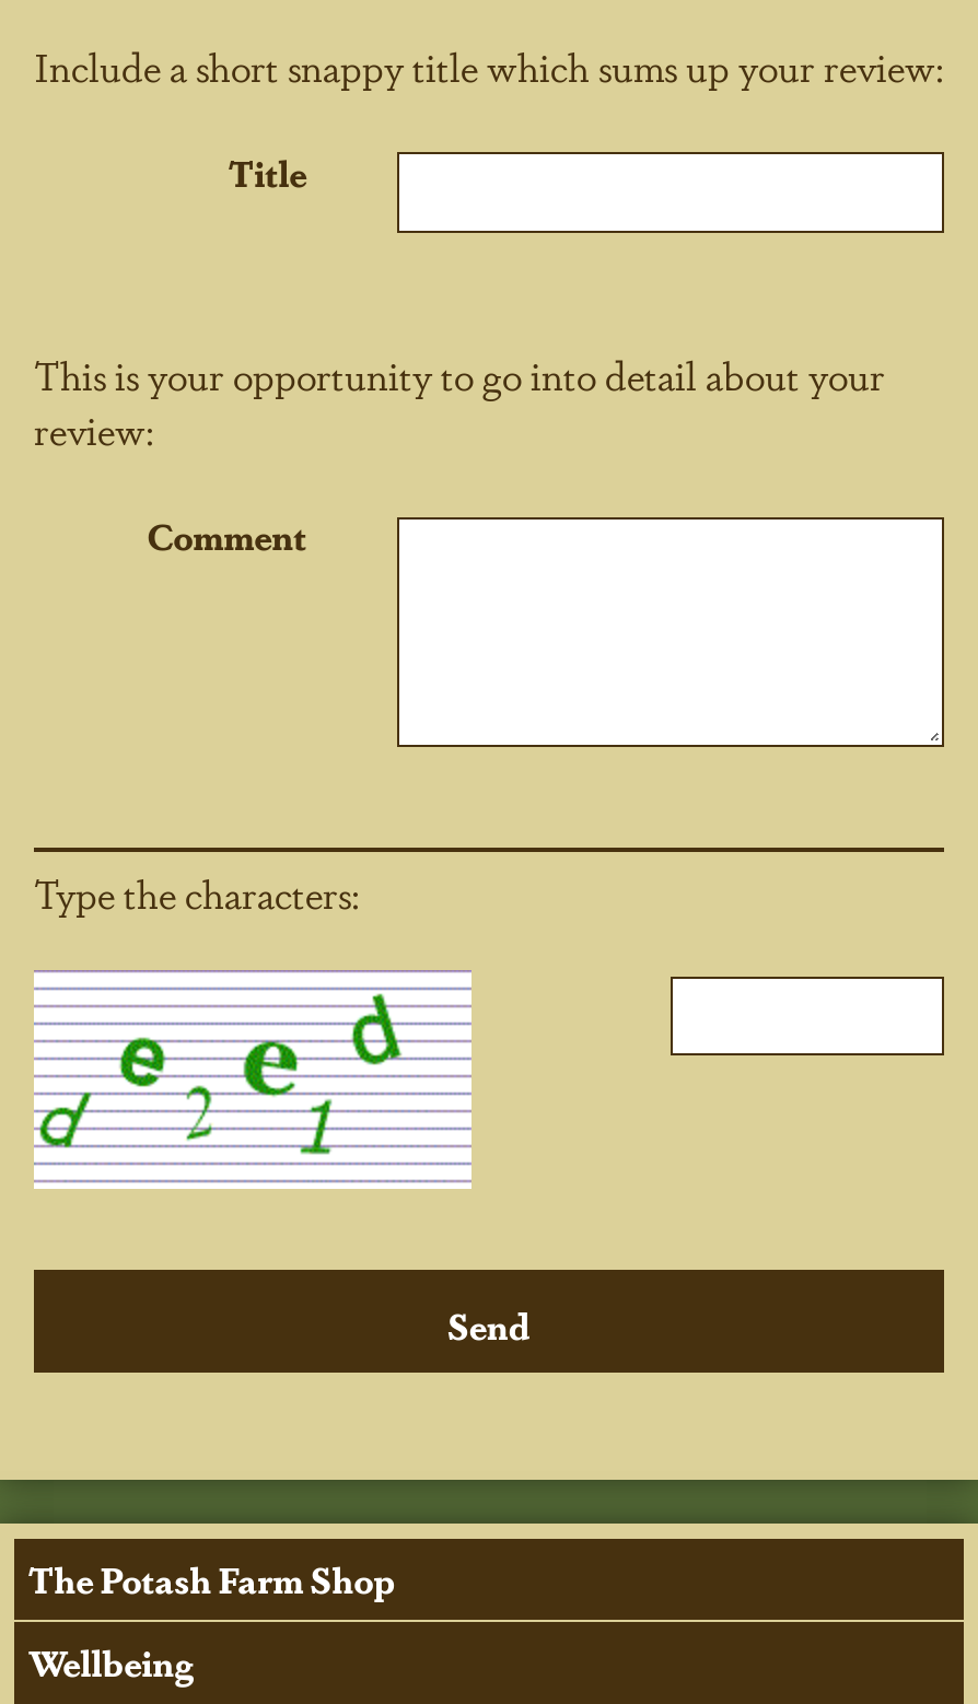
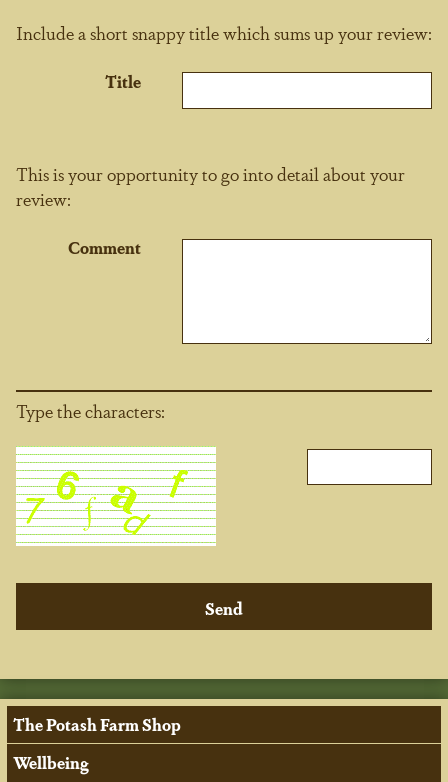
- [image]
+ [image]
